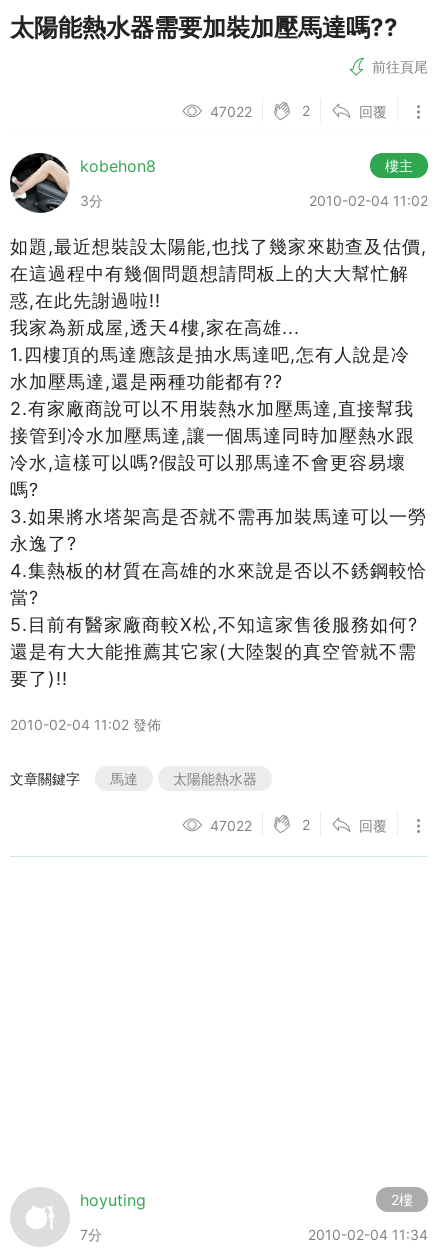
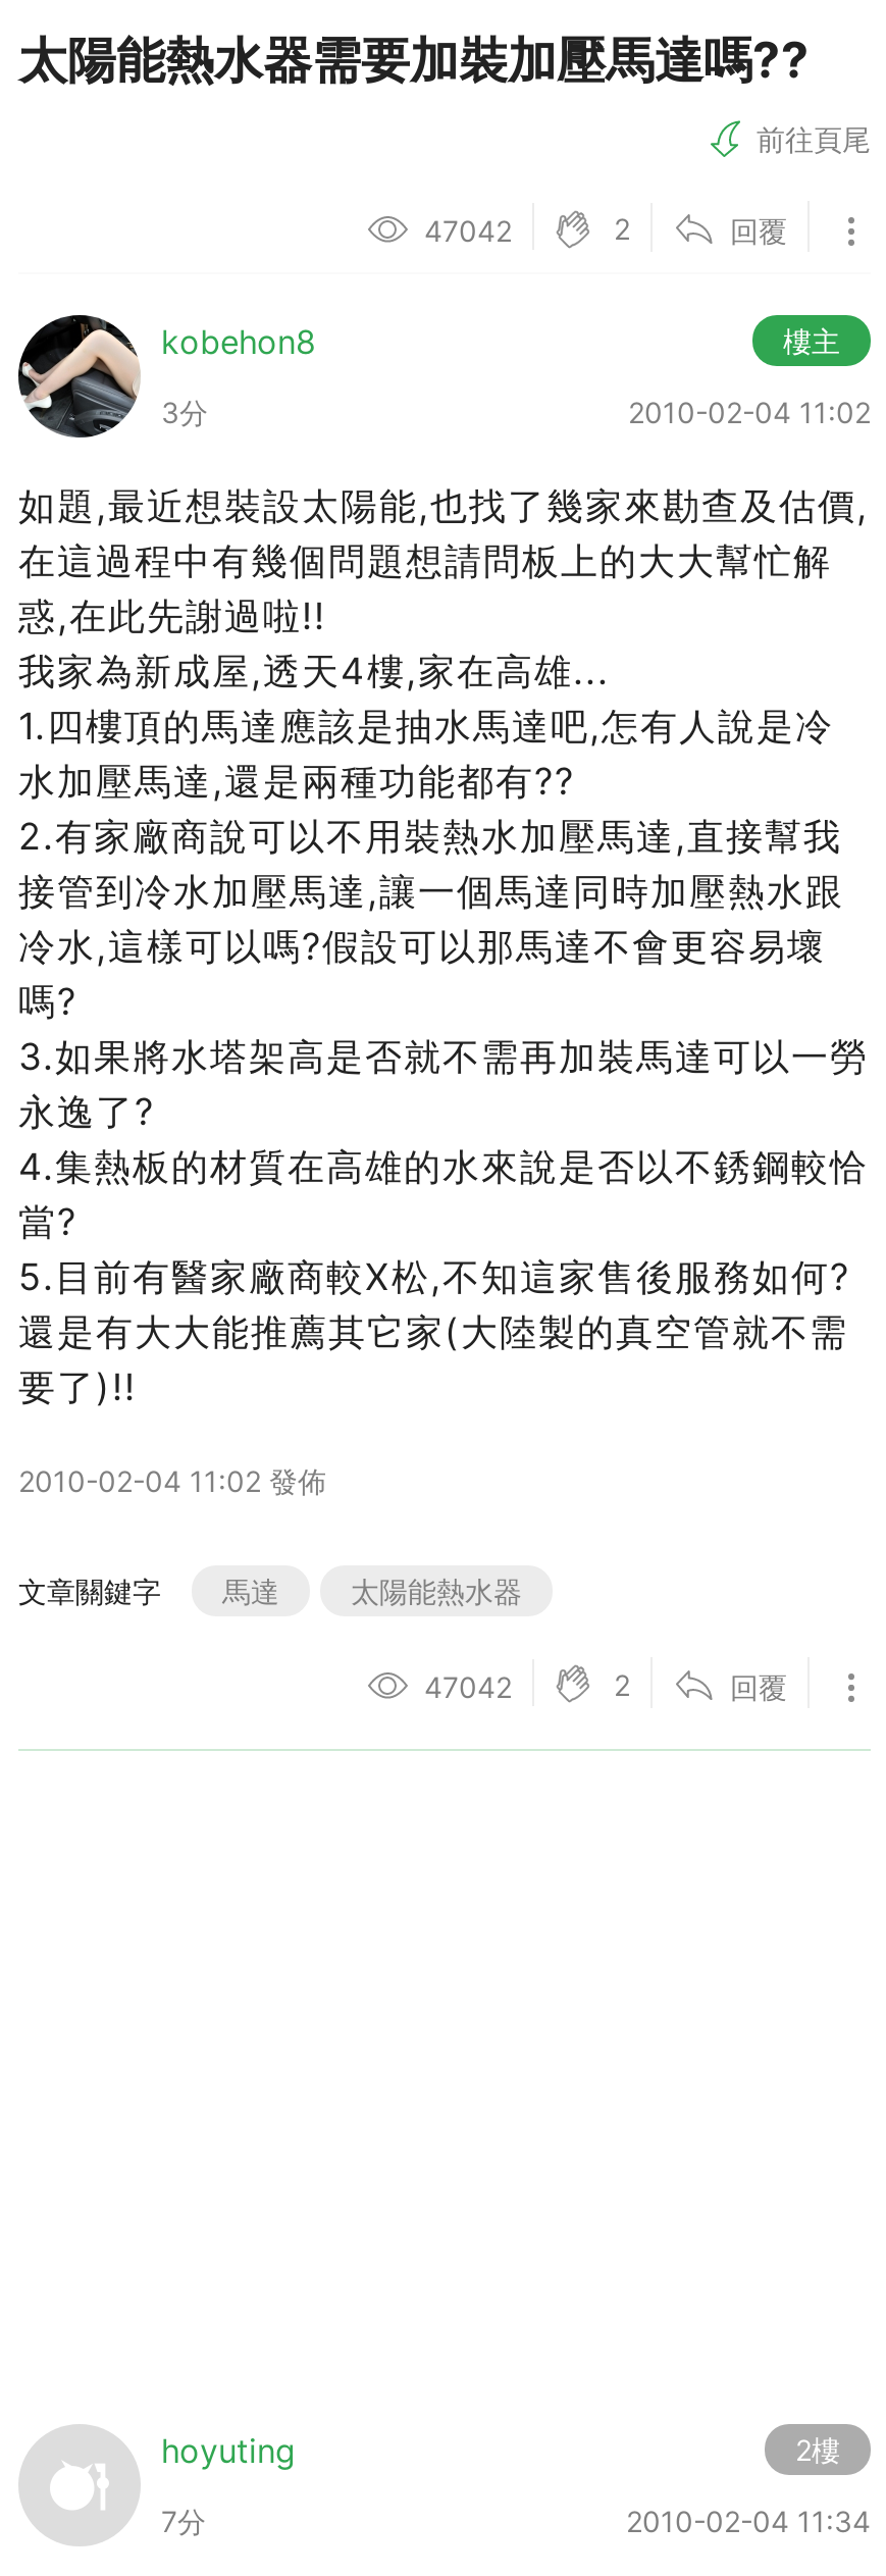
- 47022
+ 47042

- 47022
+ 47042
